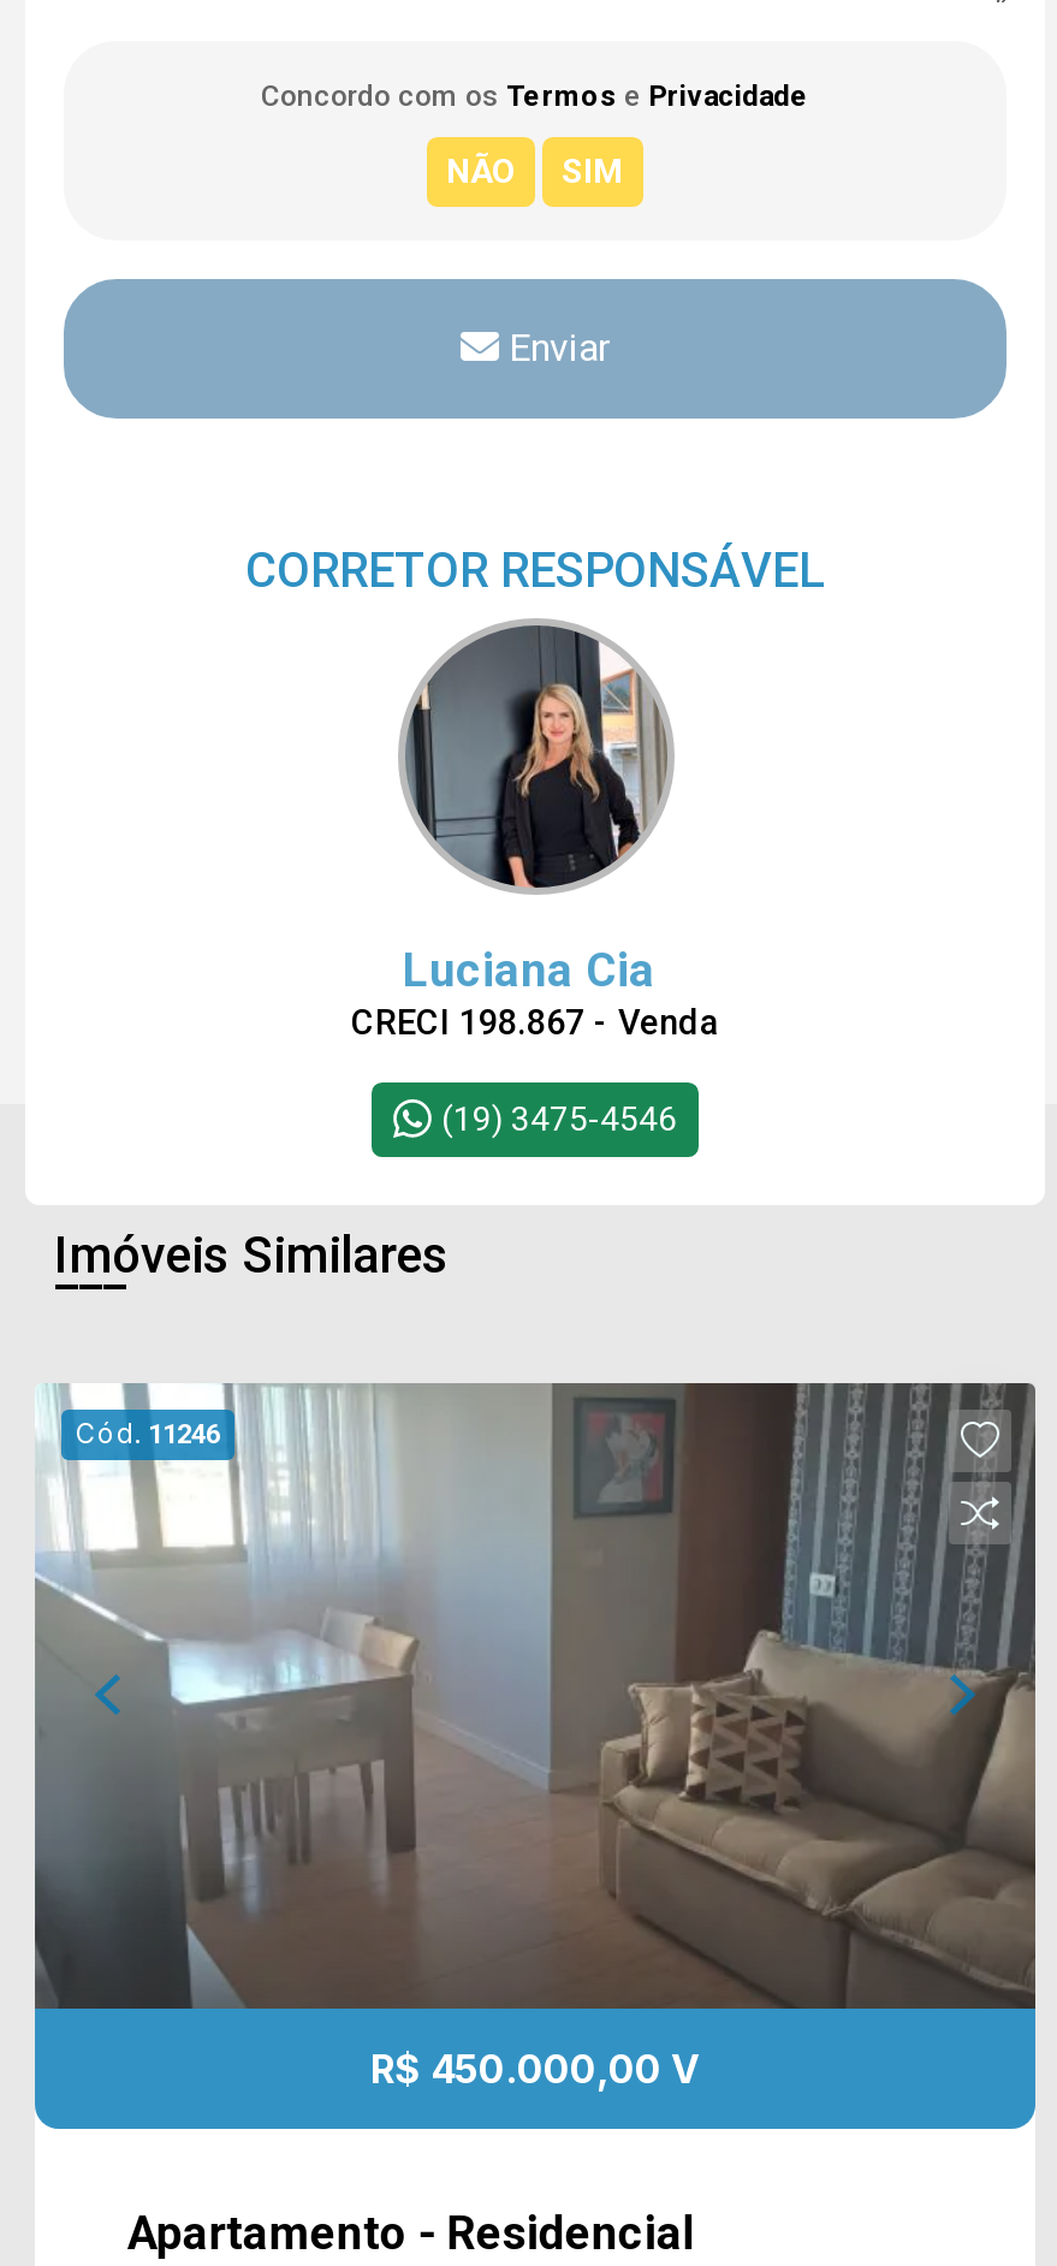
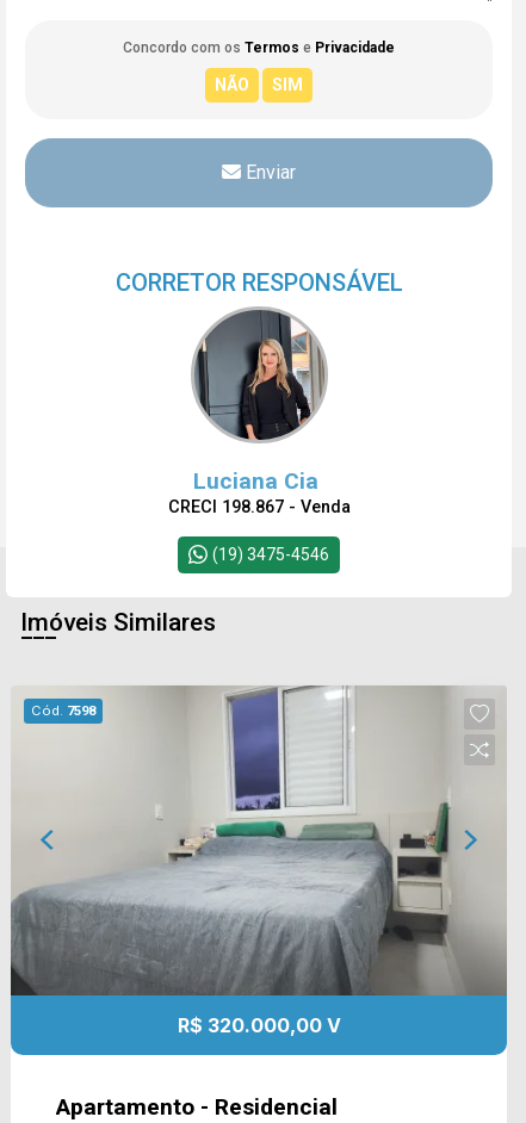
- [image]
- Cód. 11246
+ [image]
+ Cód. 7598

- R$ 450.000,00 V
+ R$ 320.000,00 V
